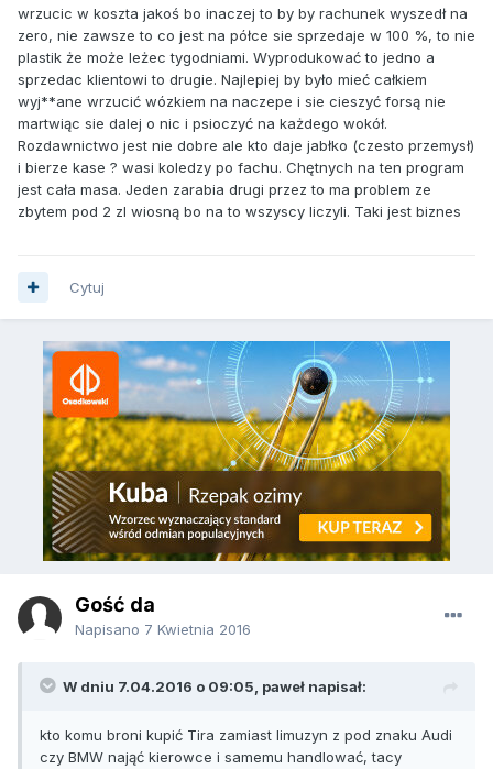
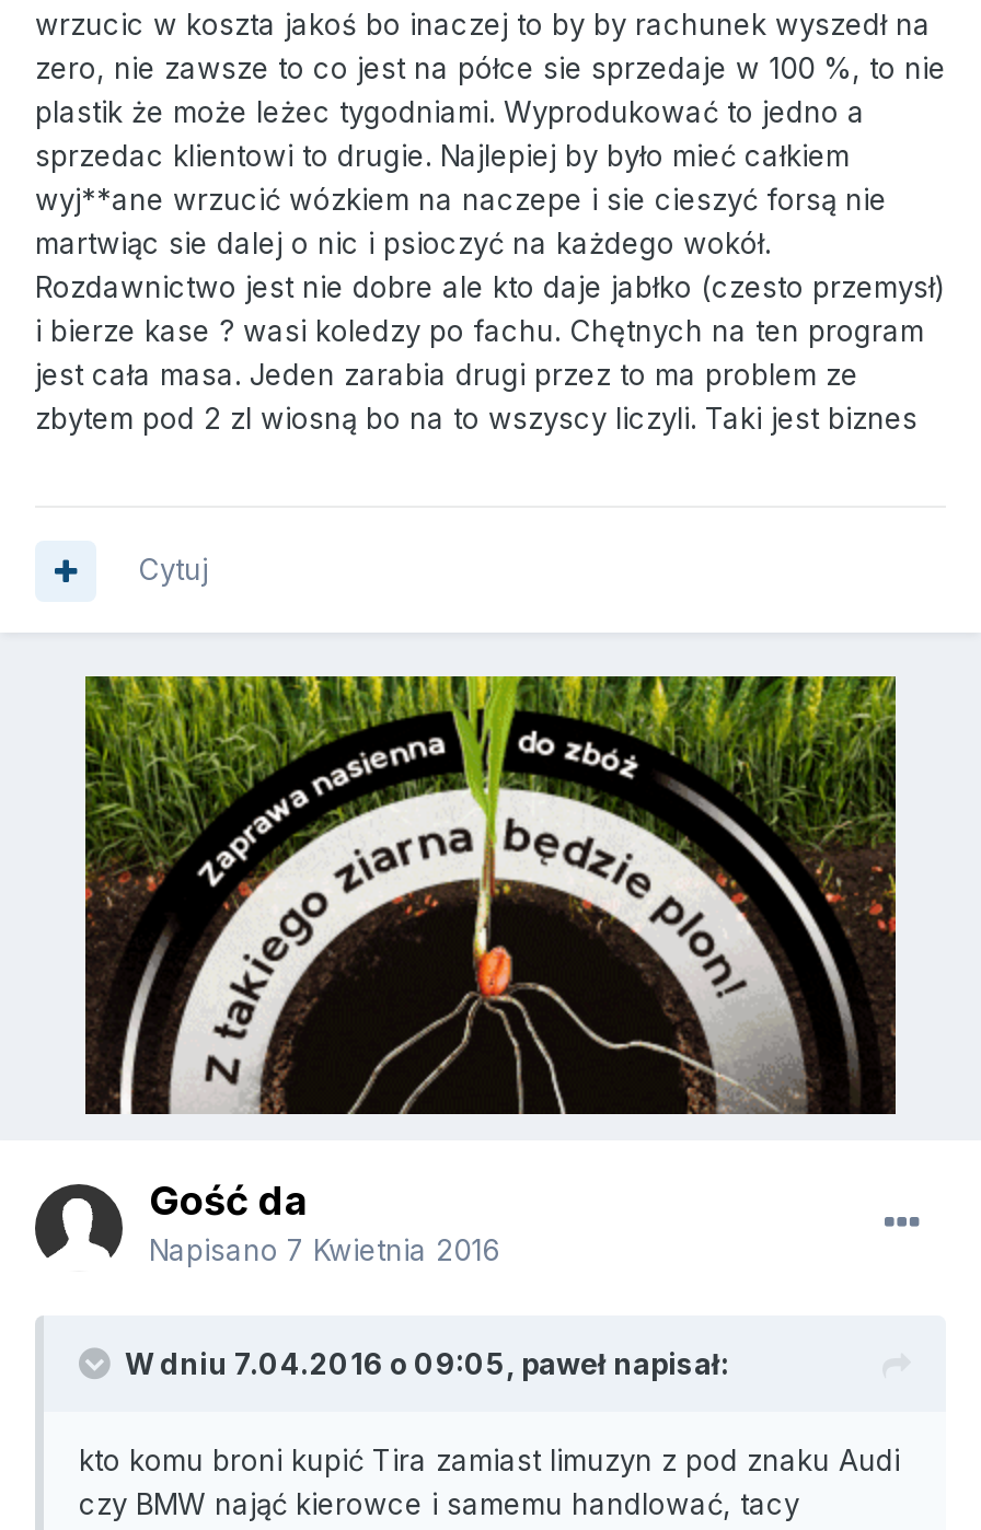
- [image]
+ [image]
